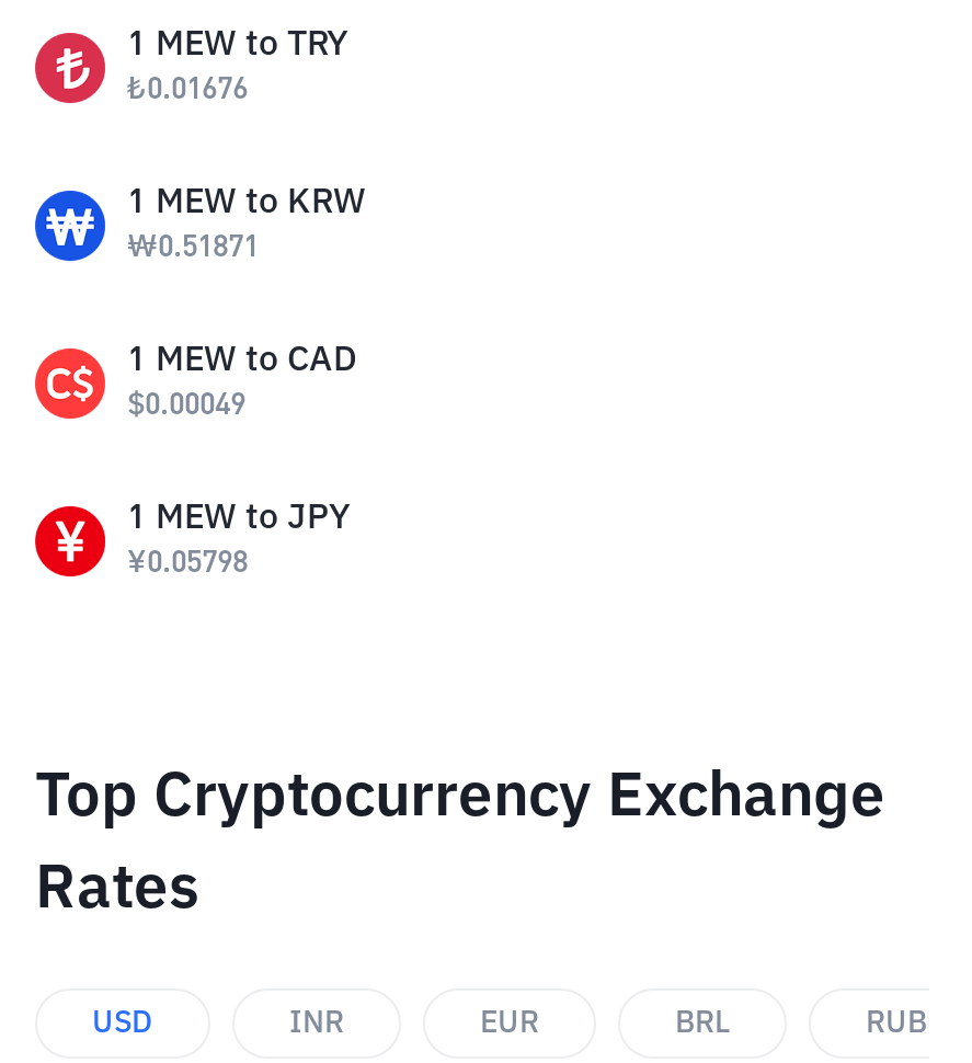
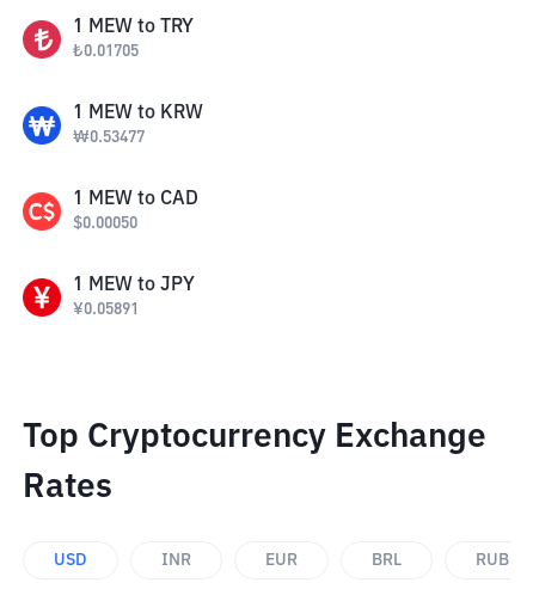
- ₺0.01676
+ ₺0.01705

- ₩0.51871
+ ₩0.53477

- $0.00049
+ $0.00050

- ¥0.05798
+ ¥0.05891
